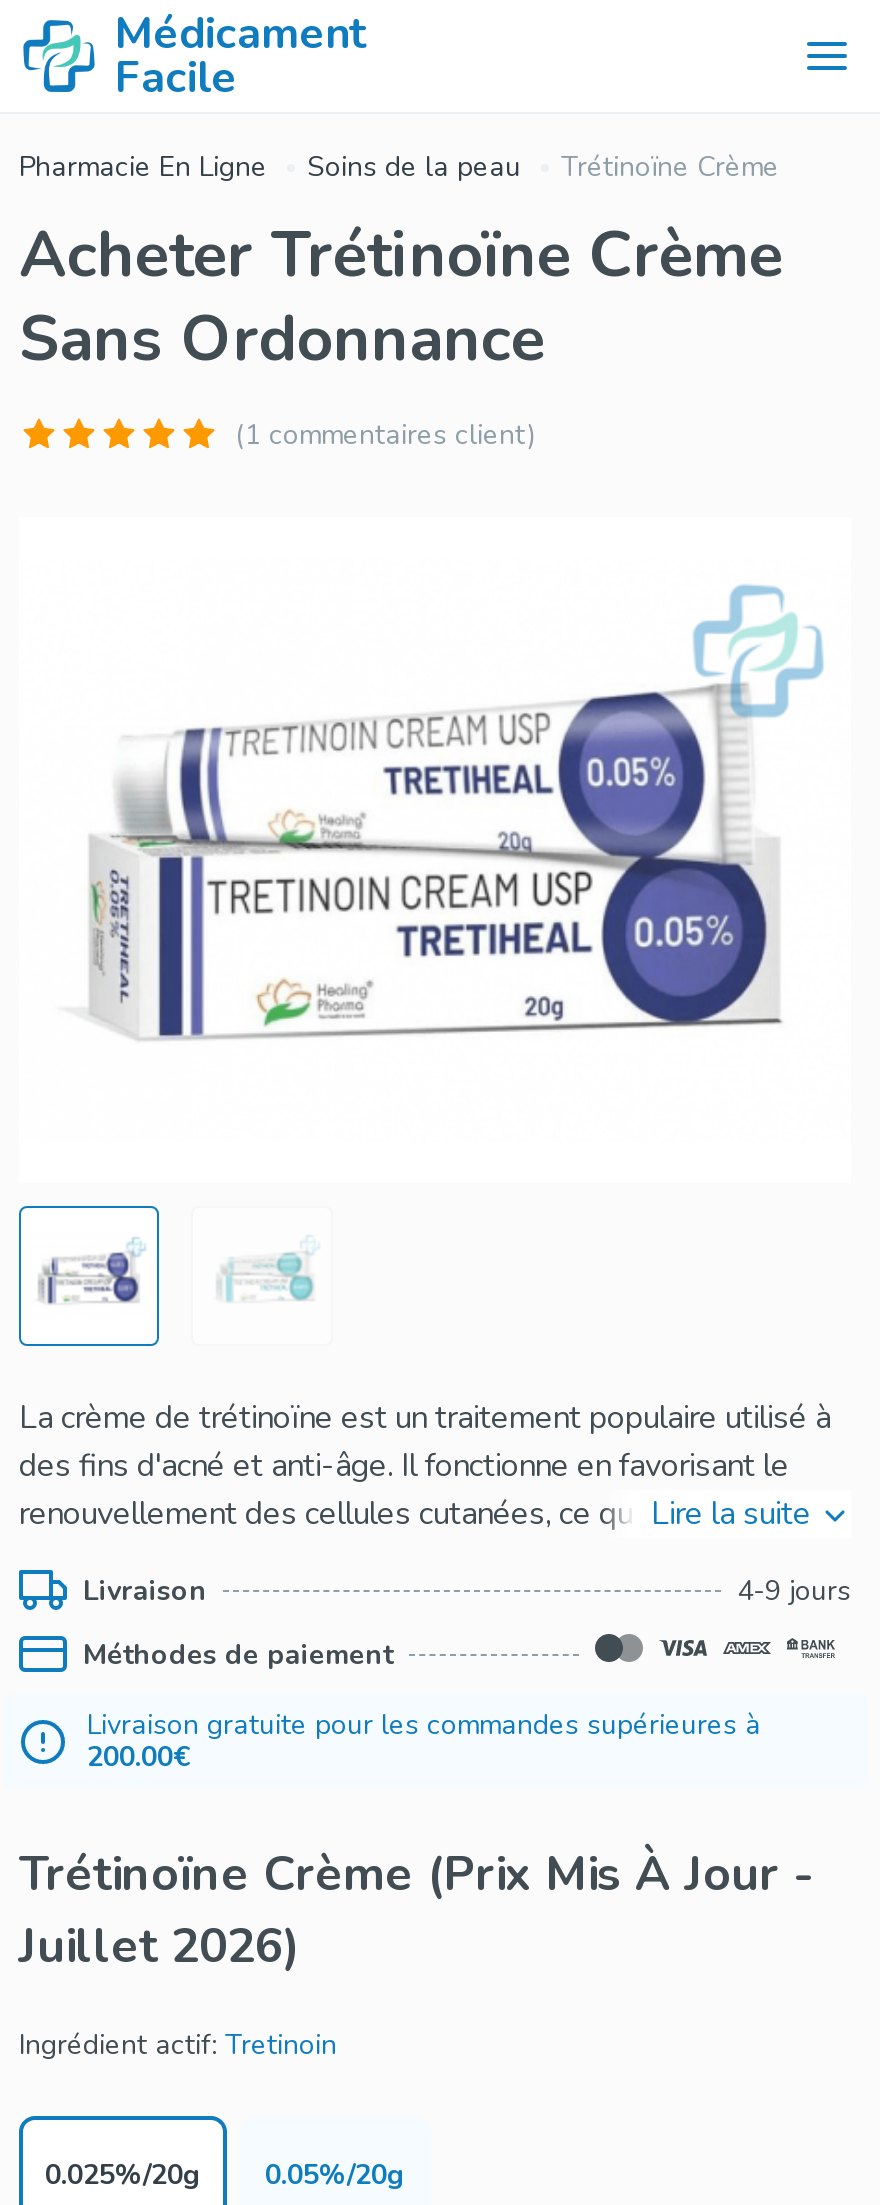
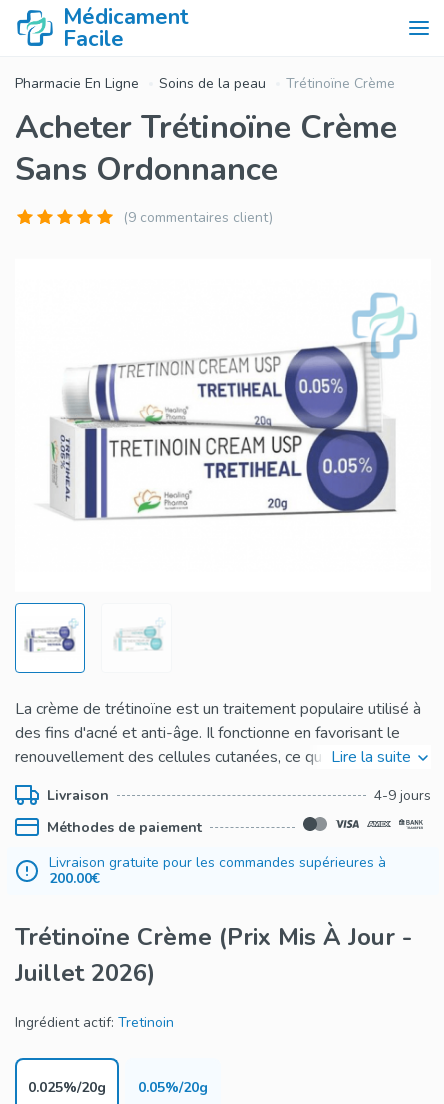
- (1 commentaires client)
+ (9 commentaires client)
